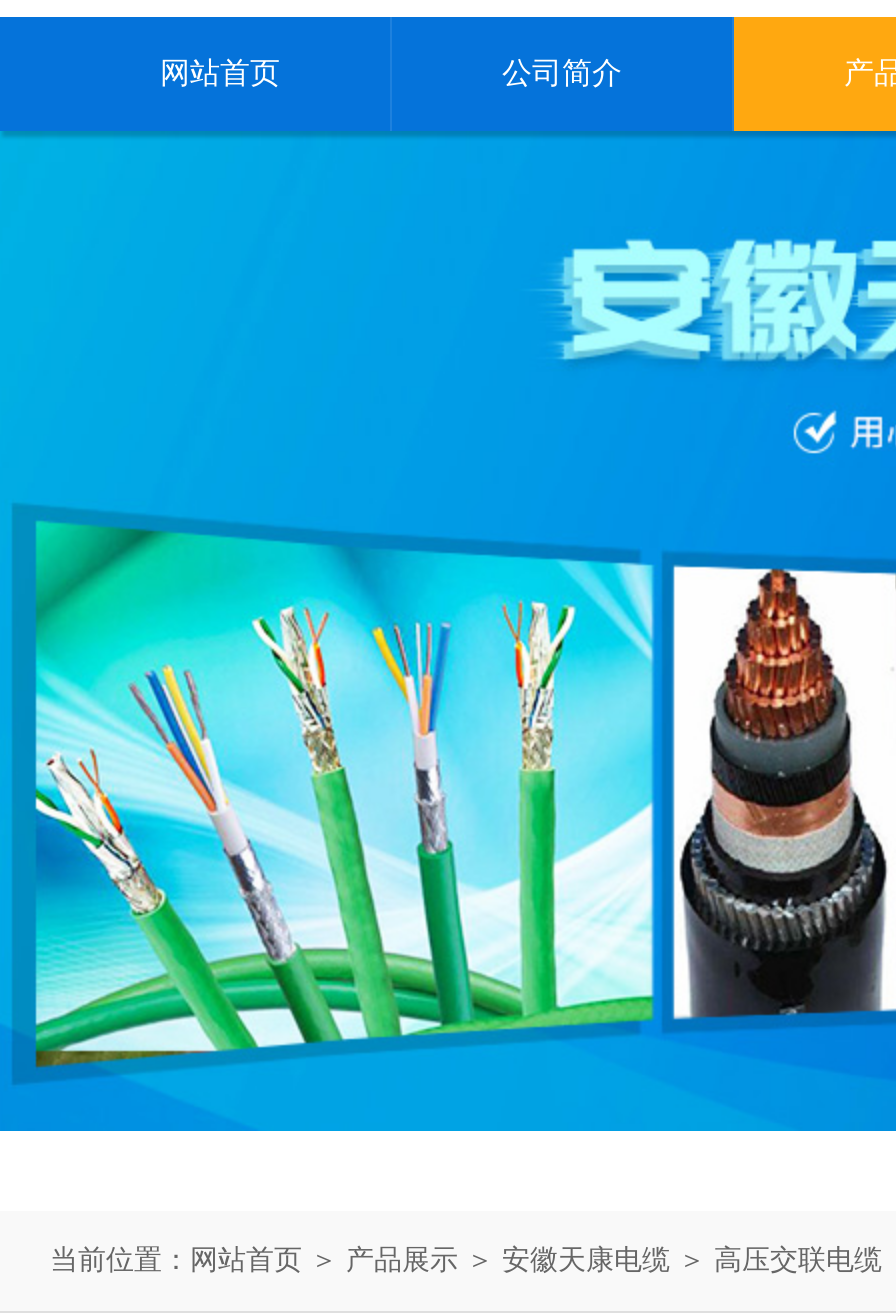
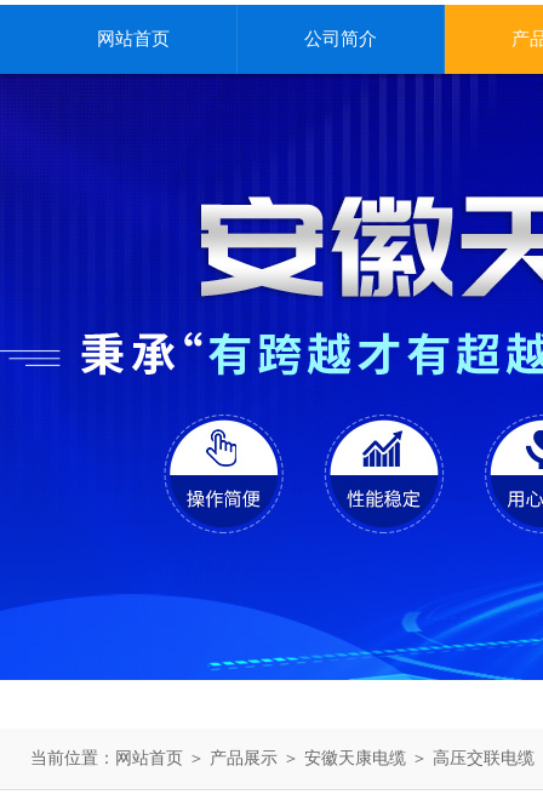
- [image]
+ [image]
